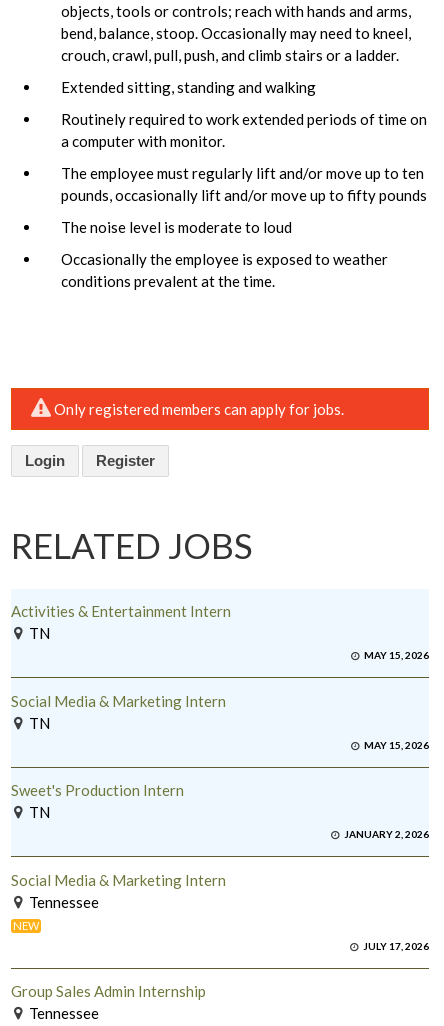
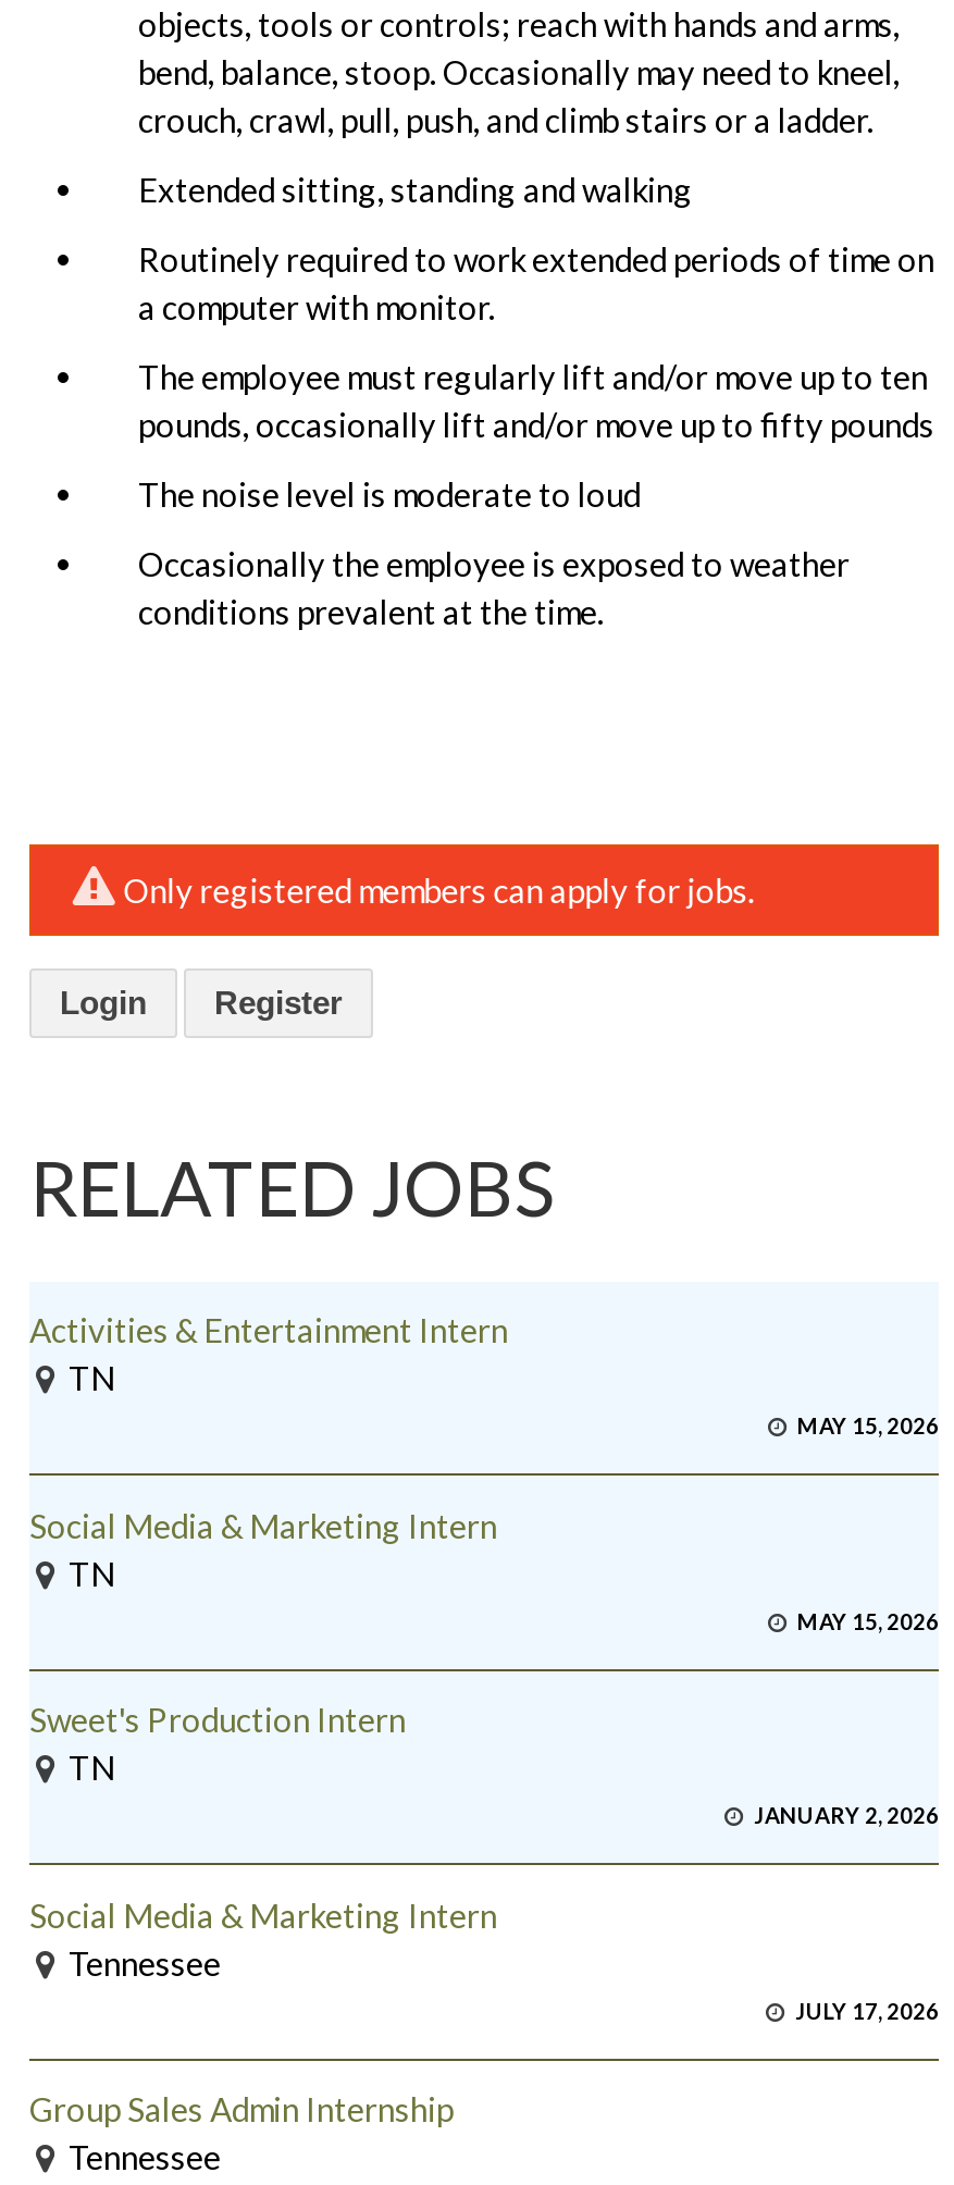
- NEW
